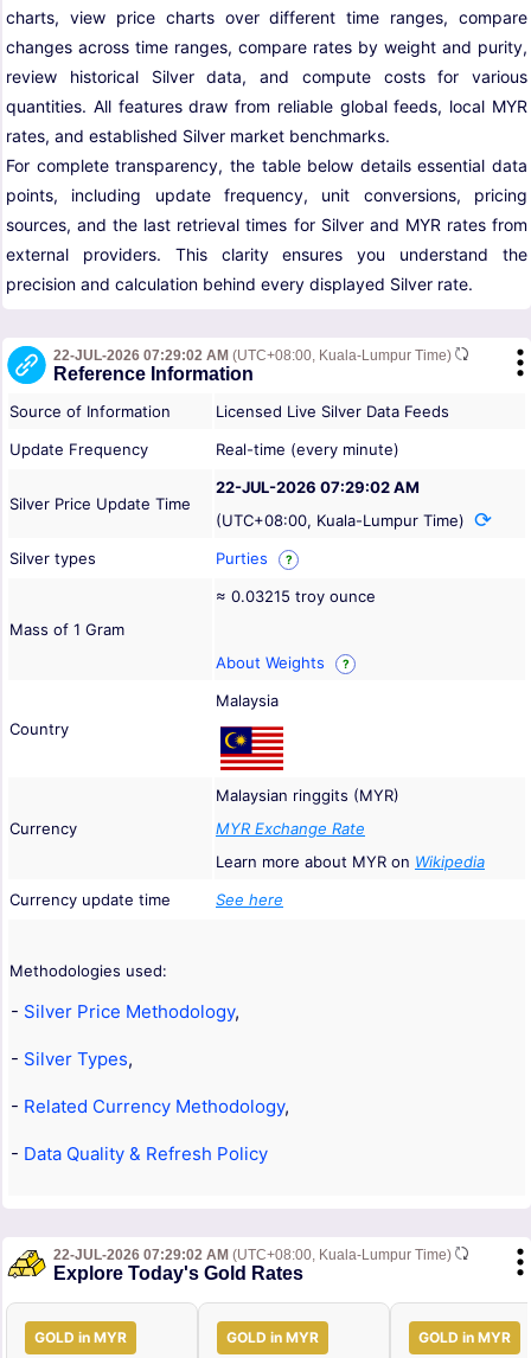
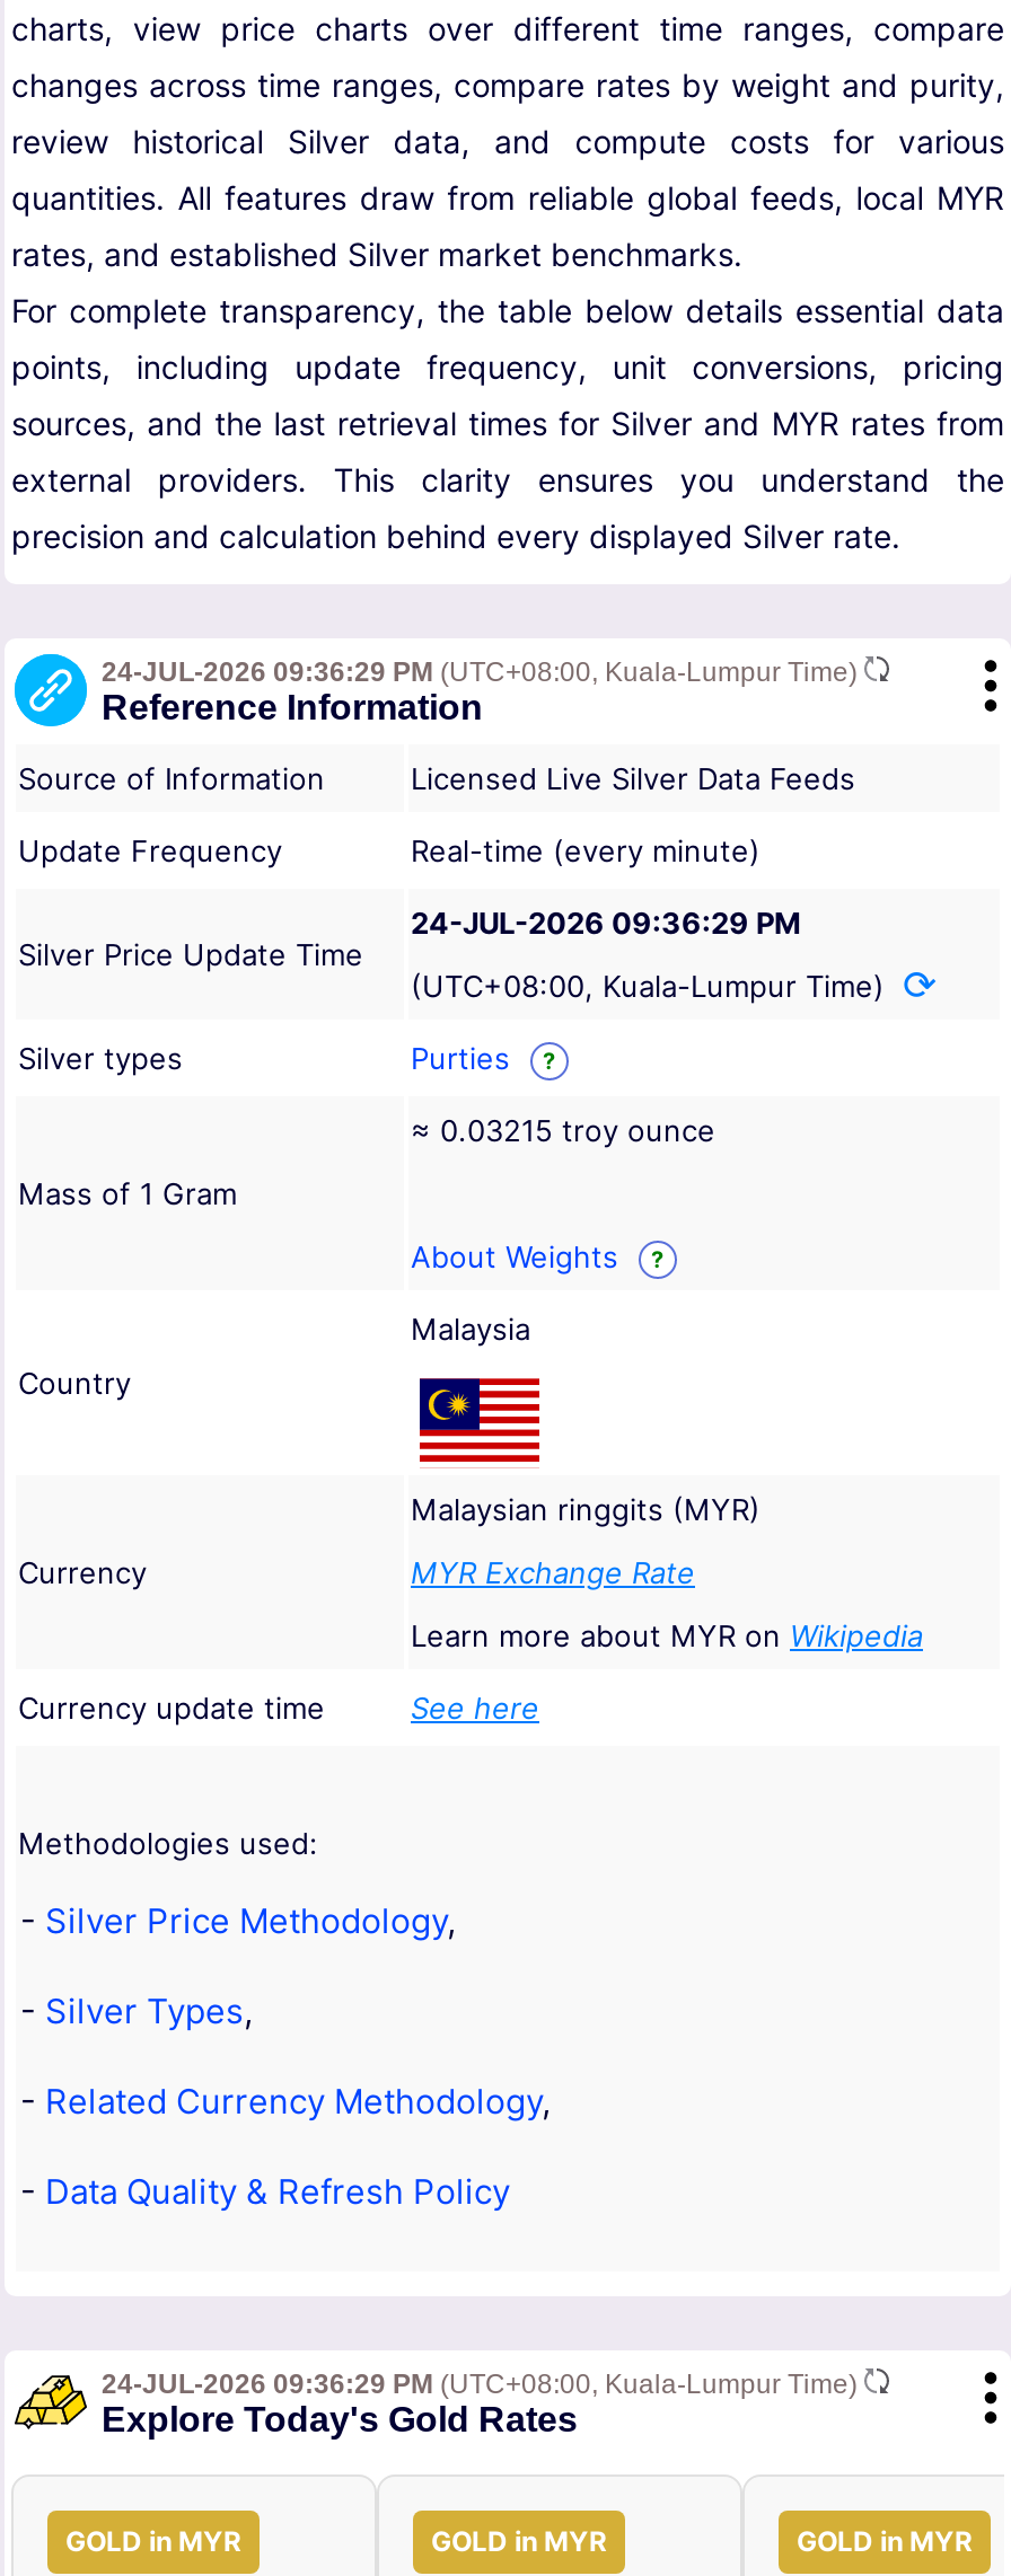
- 22-JUL-2026 07:29:02 AM (UTC+08:00, Kuala-Lumpur Time)
+ 24-JUL-2026 09:36:29 PM (UTC+08:00, Kuala-Lumpur Time)

- 22-JUL-2026 07:29:02 AM
+ 24-JUL-2026 09:36:29 PM

- 22-JUL-2026 07:29:02 AM (UTC+08:00, Kuala-Lumpur Time)
+ 24-JUL-2026 09:36:29 PM (UTC+08:00, Kuala-Lumpur Time)
